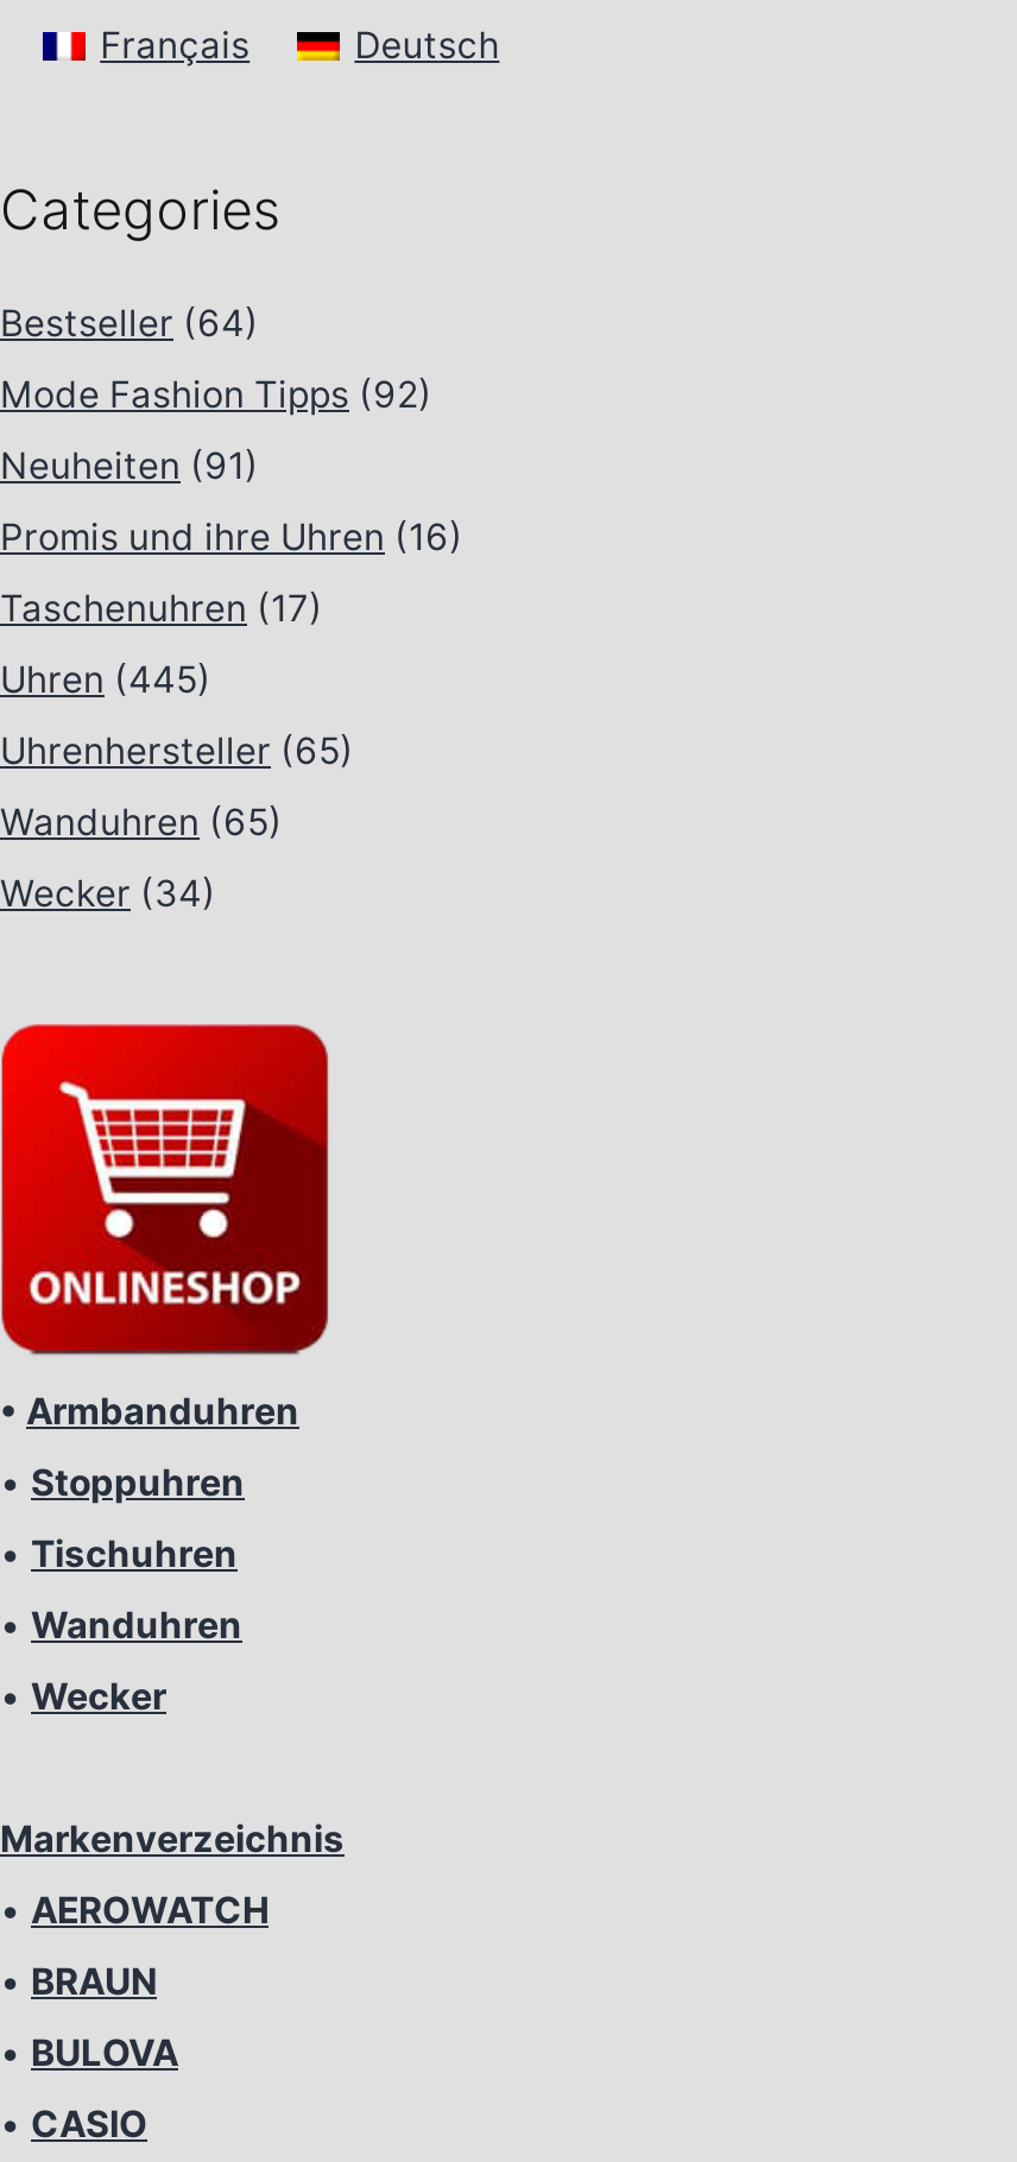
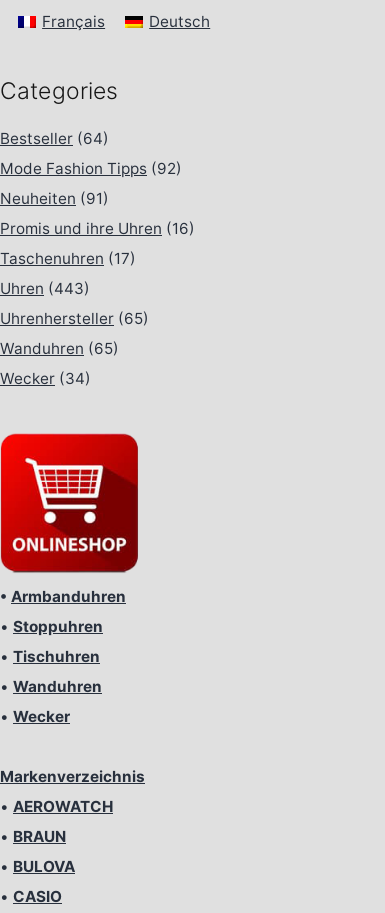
- Uhren (445)
+ Uhren (443)
